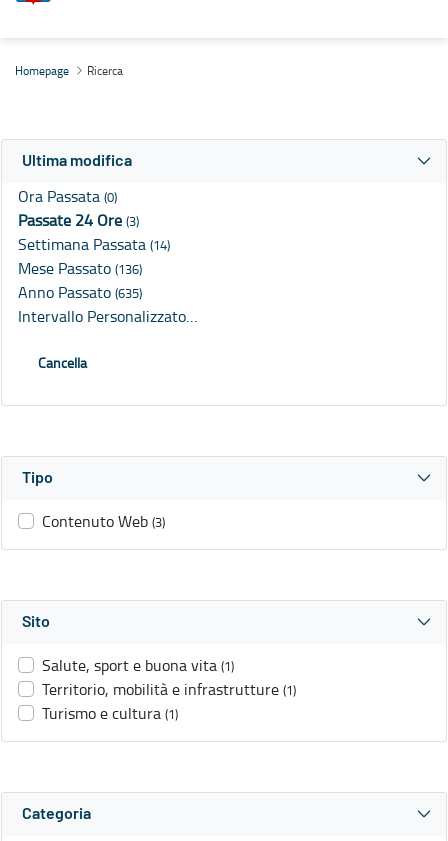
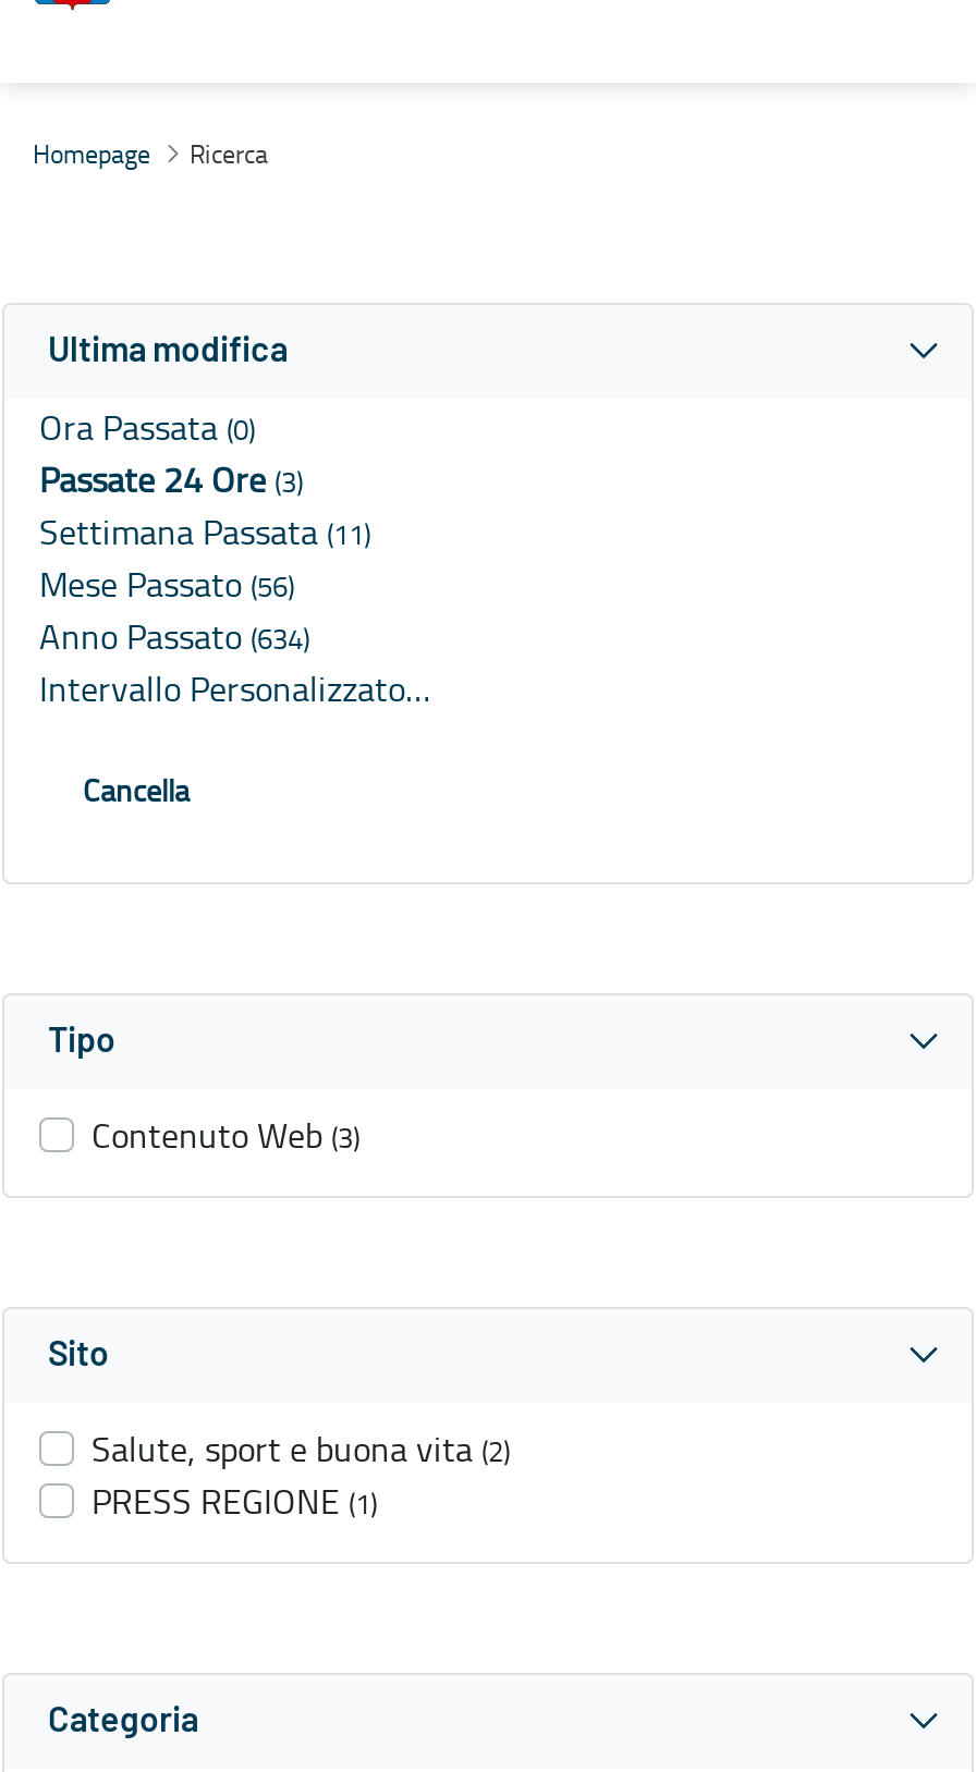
- Settimana Passata (14)
+ Settimana Passata (11)

- Mese Passato (136)
+ Mese Passato (56)

- Anno Passato (635)
+ Anno Passato (634)

- Salute, sport e buona vita (1)
- Territorio, mobilità e infrastrutture (1)
- Turismo e cultura (1)
+ Salute, sport e buona vita (2)
+ PRESS REGIONE (1)
